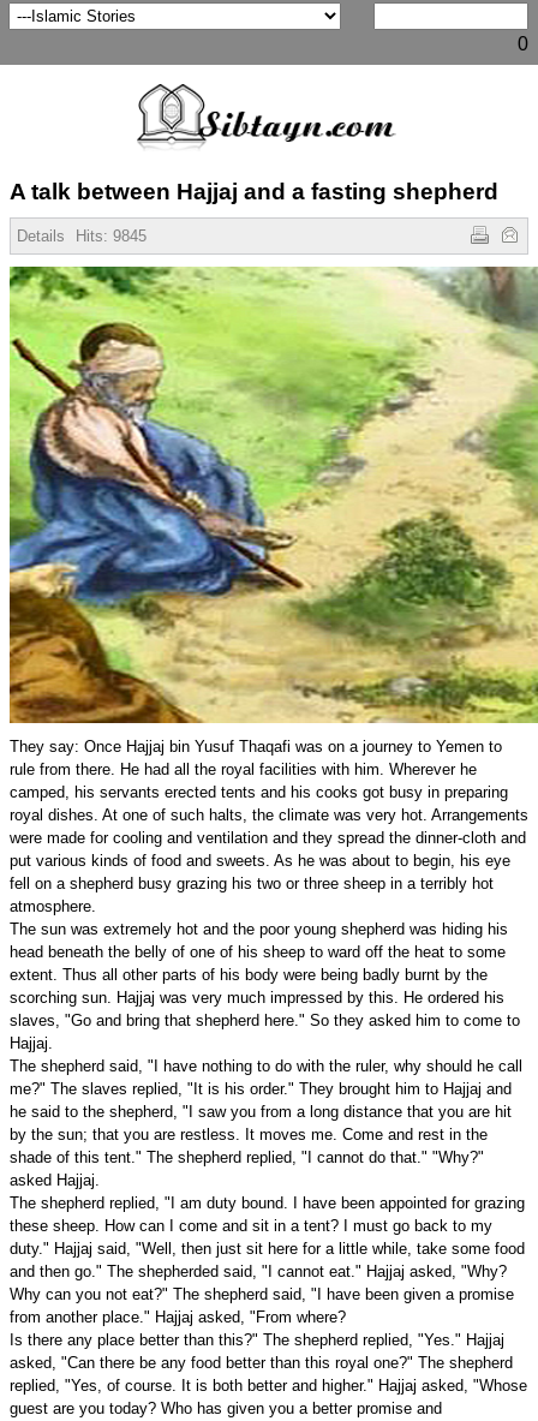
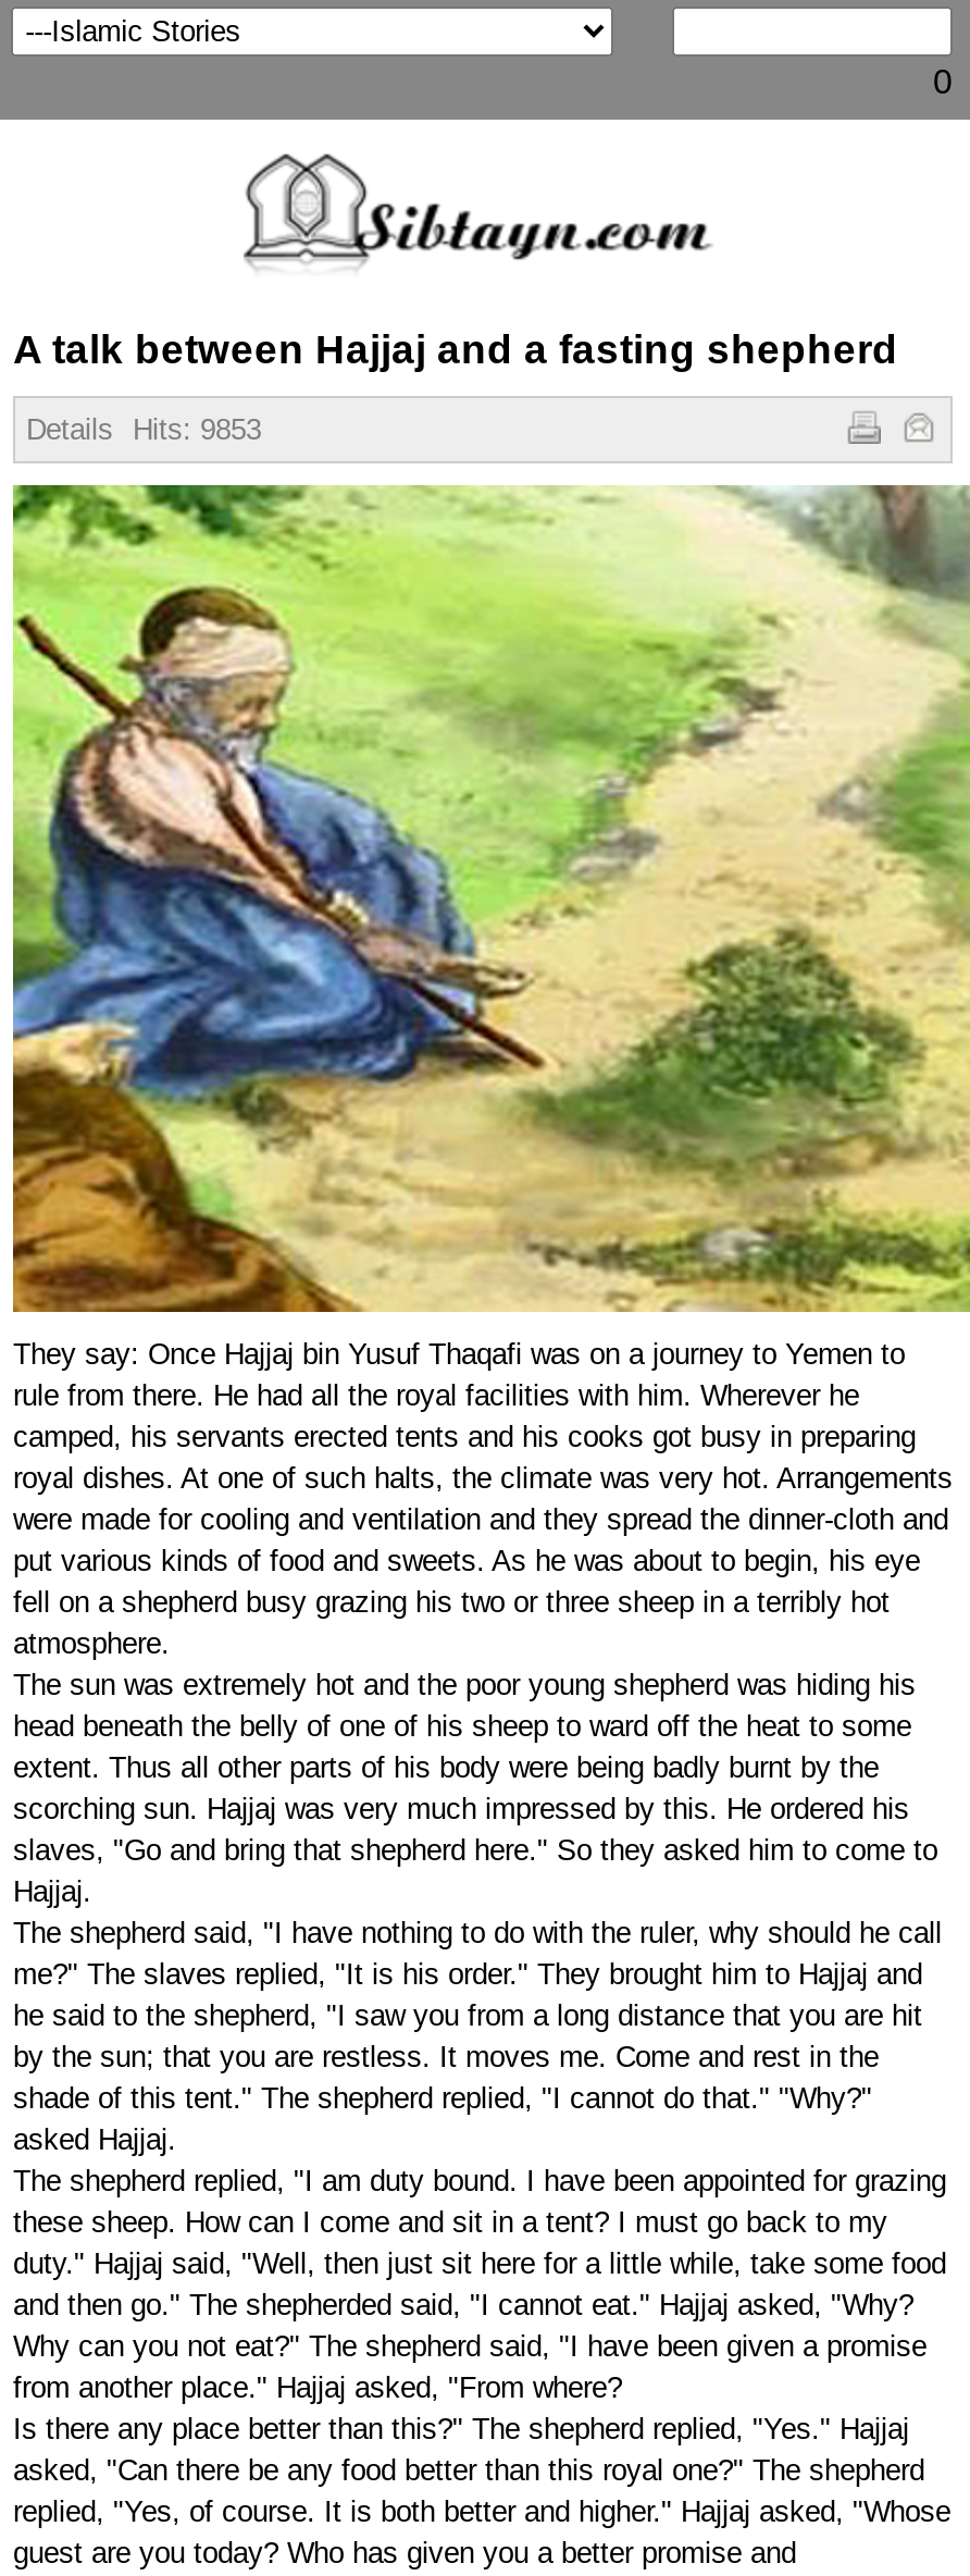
- Details Hits: 9845
+ Details Hits: 9853
